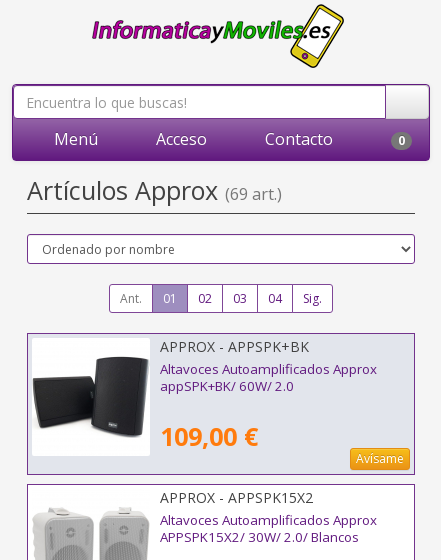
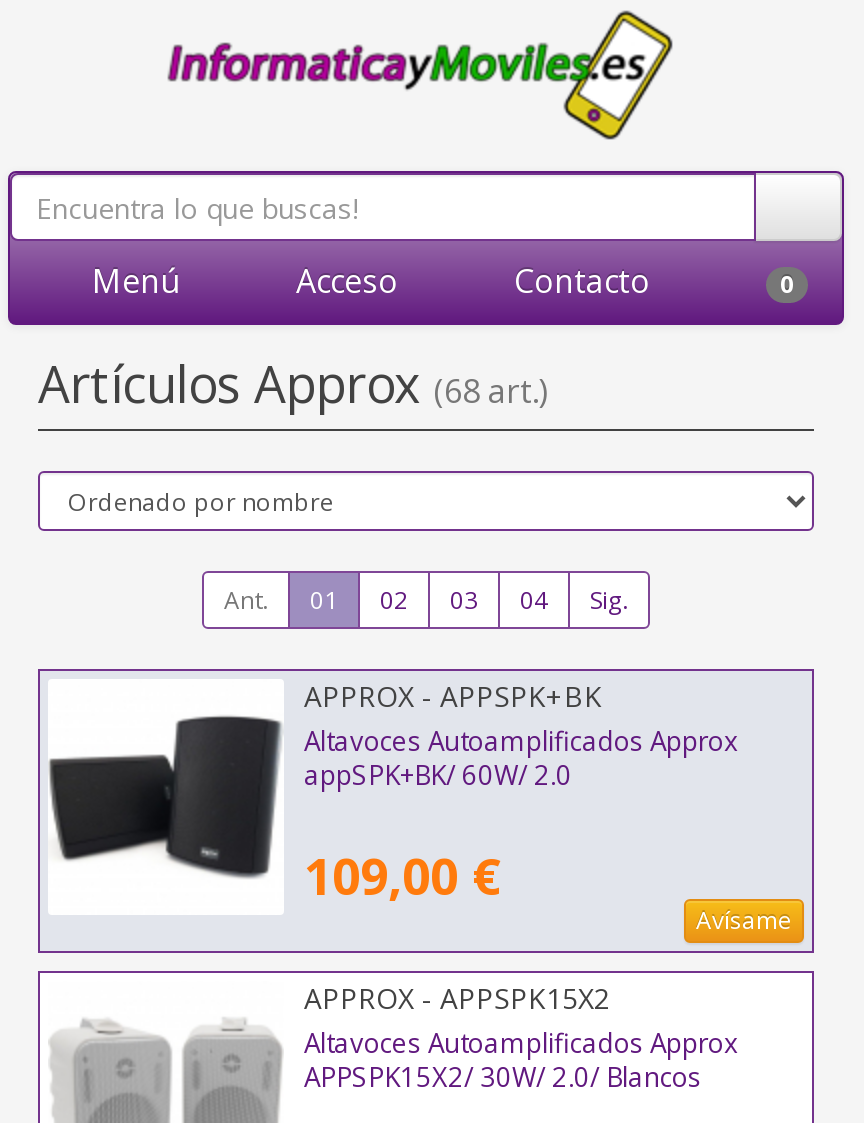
- Artículos Approx (69 art.)
+ Artículos Approx (68 art.)
